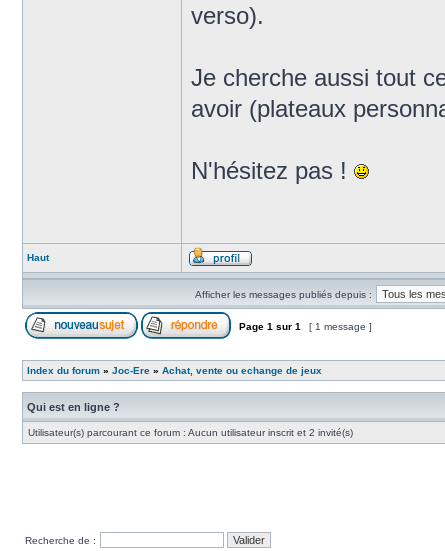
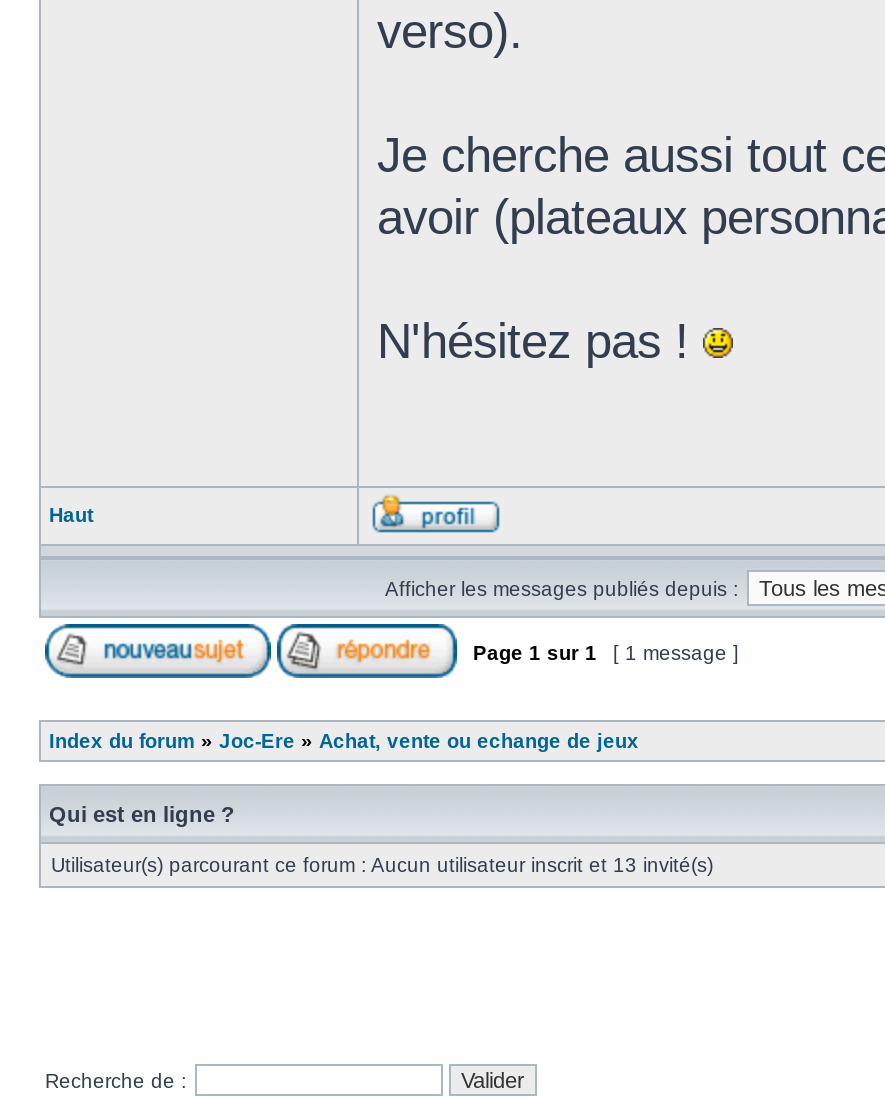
- Utilisateur(s) parcourant ce forum : Aucun utilisateur inscrit et 2 invité(s)
+ Utilisateur(s) parcourant ce forum : Aucun utilisateur inscrit et 13 invité(s)
